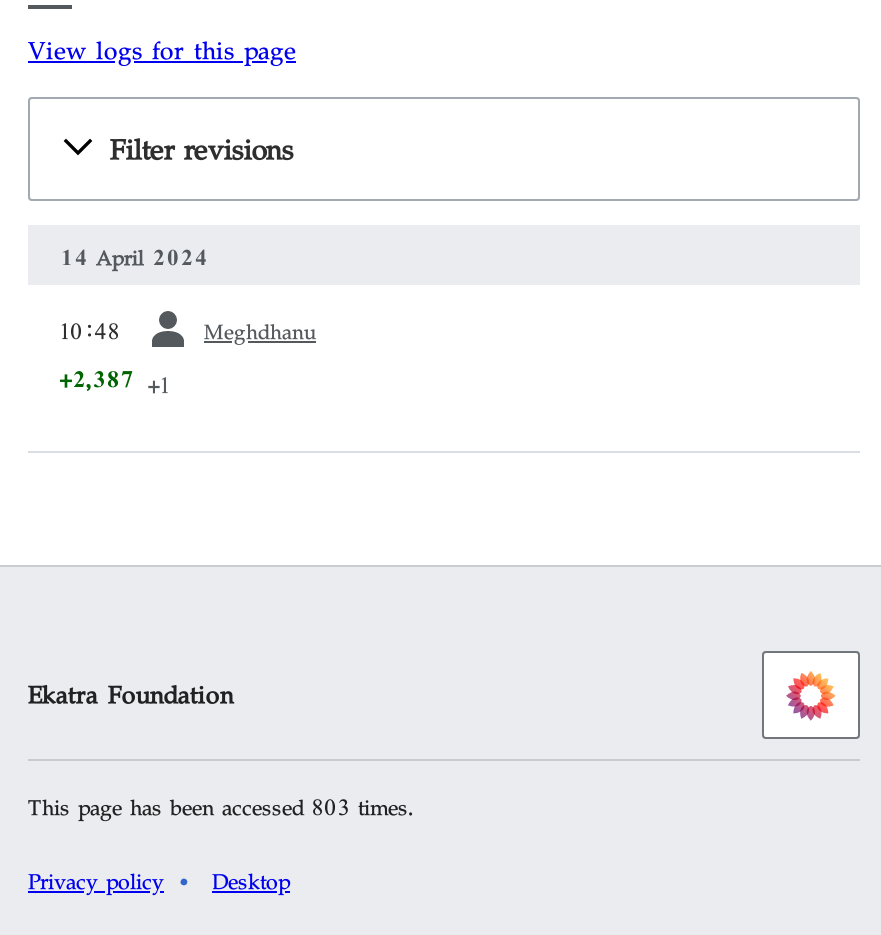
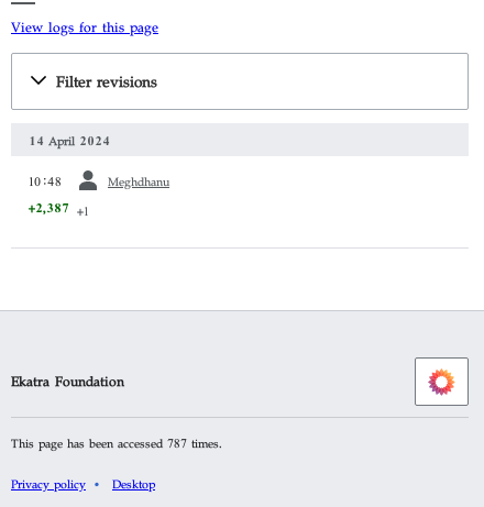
- This page has been accessed 803 times.
+ This page has been accessed 787 times.
